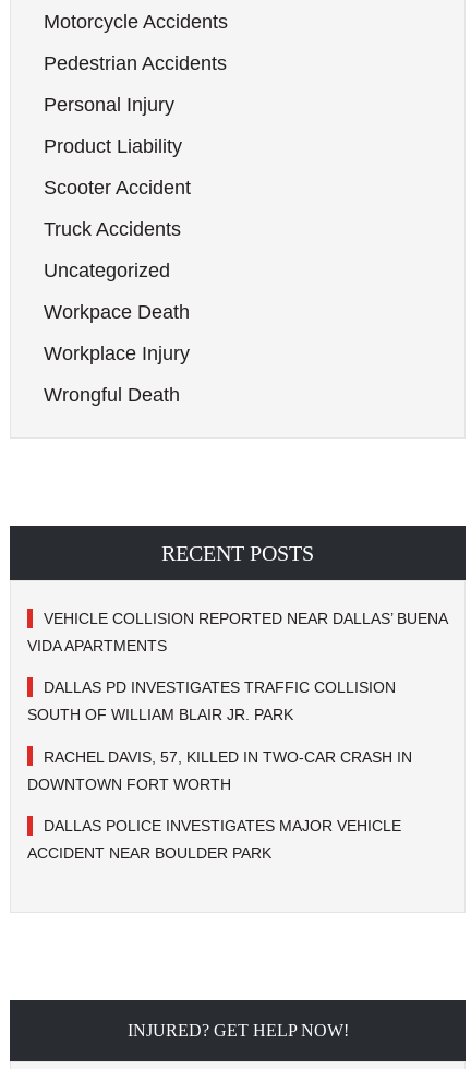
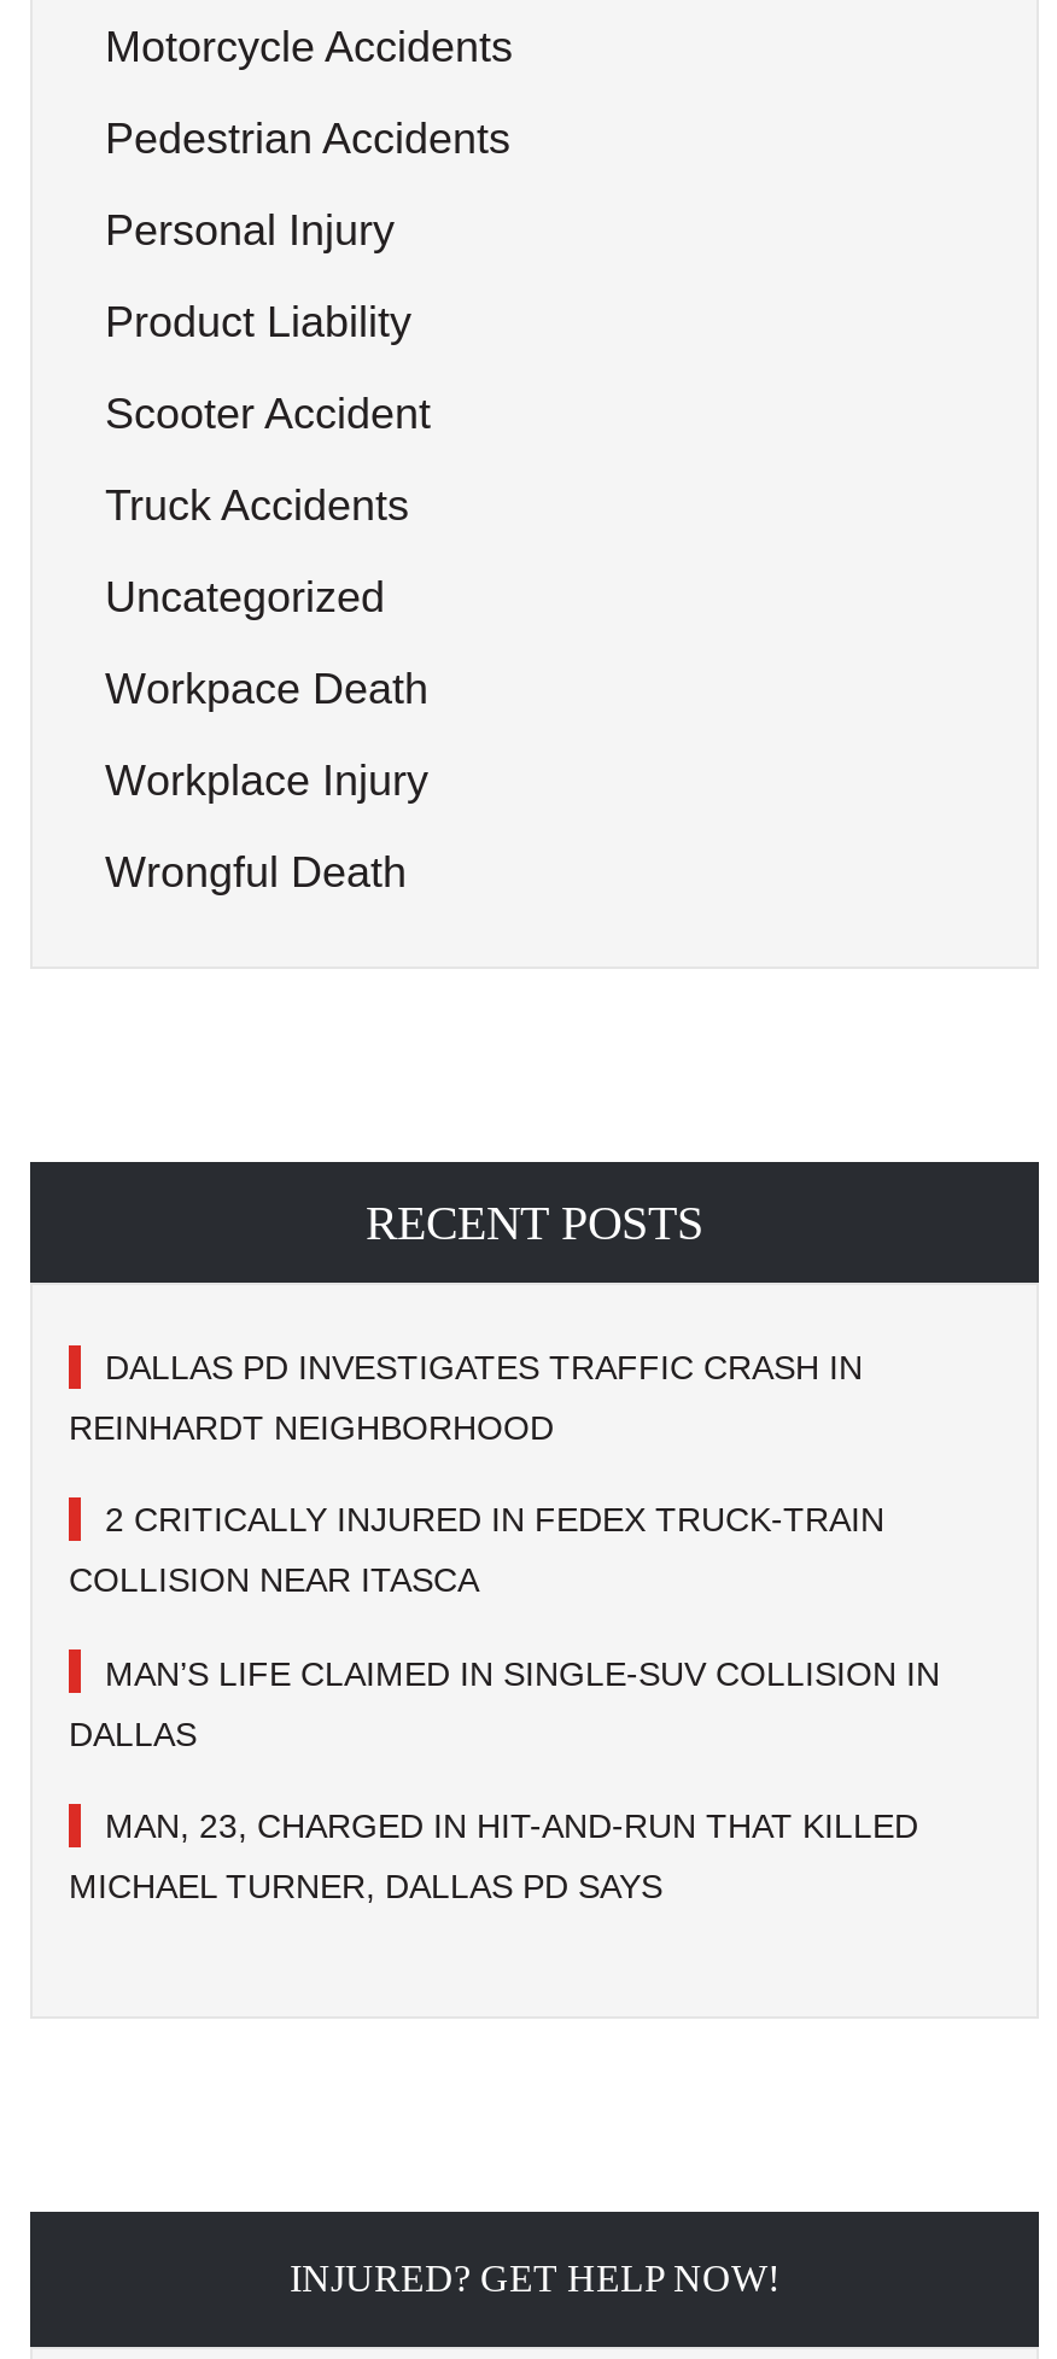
- VEHICLE COLLISION REPORTED NEAR DALLAS’ BUENA
+ DALLAS PD INVESTIGATES TRAFFIC CRASH IN

- VIDA APARTMENTS
+ REINHARDT NEIGHBORHOOD

- DALLAS PD INVESTIGATES TRAFFIC COLLISION
+ 2 CRITICALLY INJURED IN FEDEX TRUCK-TRAIN

- SOUTH OF WILLIAM BLAIR JR. PARK
+ COLLISION NEAR ITASCA

- RACHEL DAVIS, 57, KILLED IN TWO-CAR CRASH IN
+ MAN’S LIFE CLAIMED IN SINGLE-SUV COLLISION IN

- DOWNTOWN FORT WORTH
+ DALLAS

- DALLAS POLICE INVESTIGATES MAJOR VEHICLE
+ MAN, 23, CHARGED IN HIT-AND-RUN THAT KILLED

- ACCIDENT NEAR BOULDER PARK
+ MICHAEL TURNER, DALLAS PD SAYS
